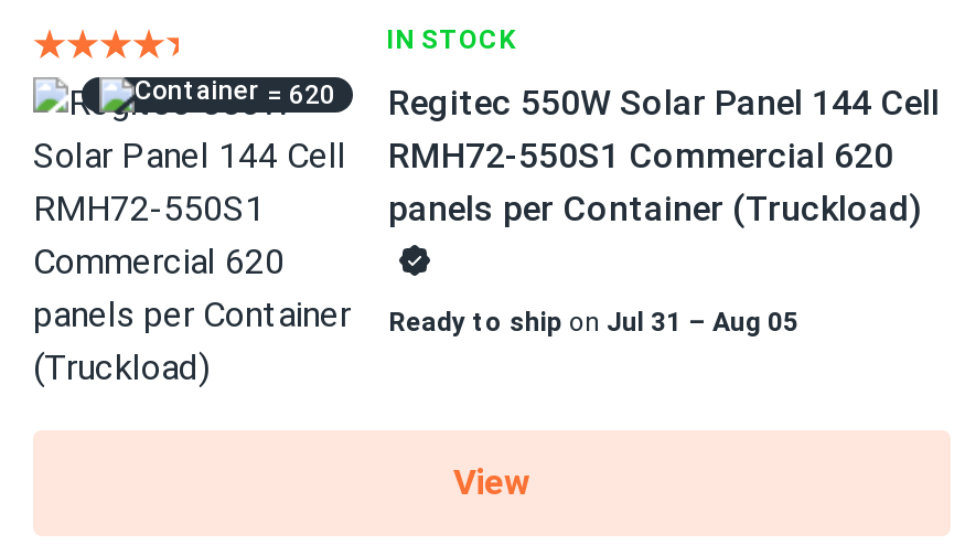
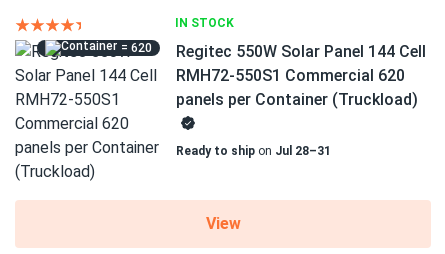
- Ready to ship on Jul 31 – Aug 05
+ Ready to ship on Jul 28–31
